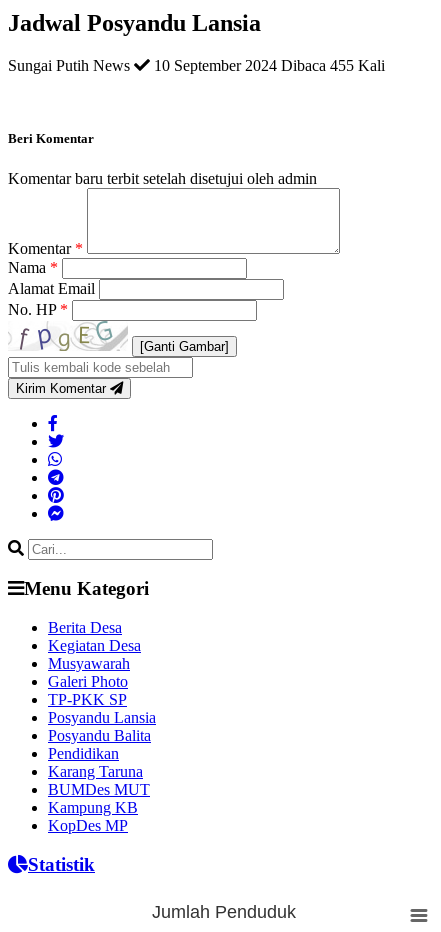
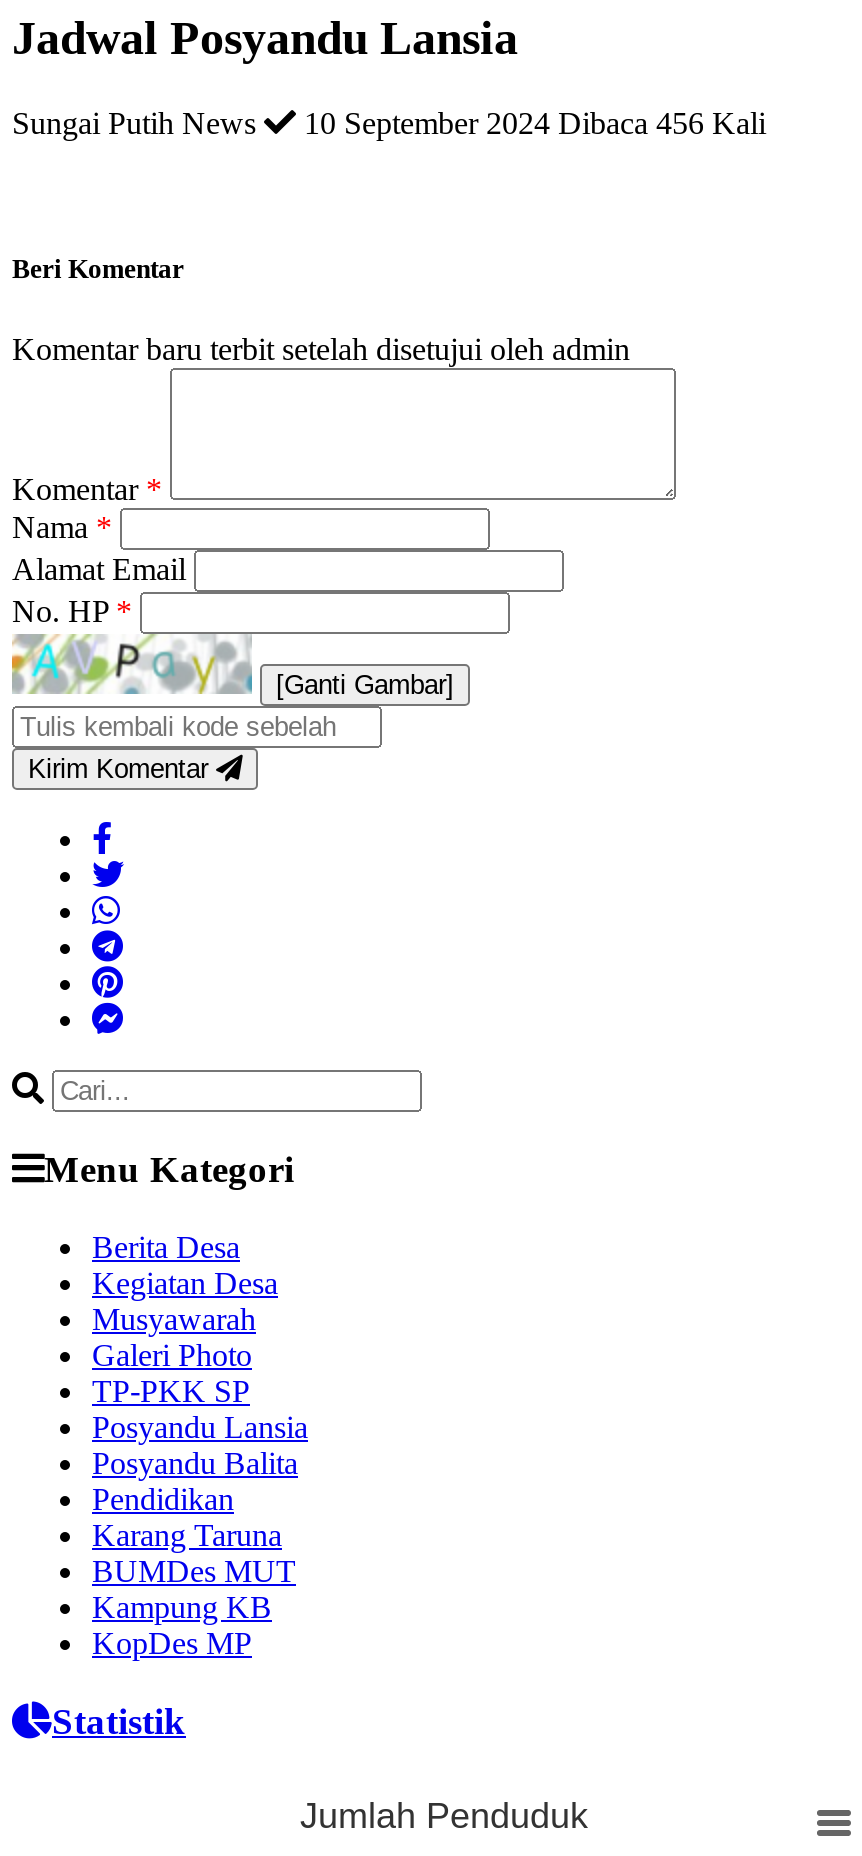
- 10 September 2024 Dibaca 455 Kali
+ 10 September 2024 Dibaca 456 Kali

- [image]
+ [image]
